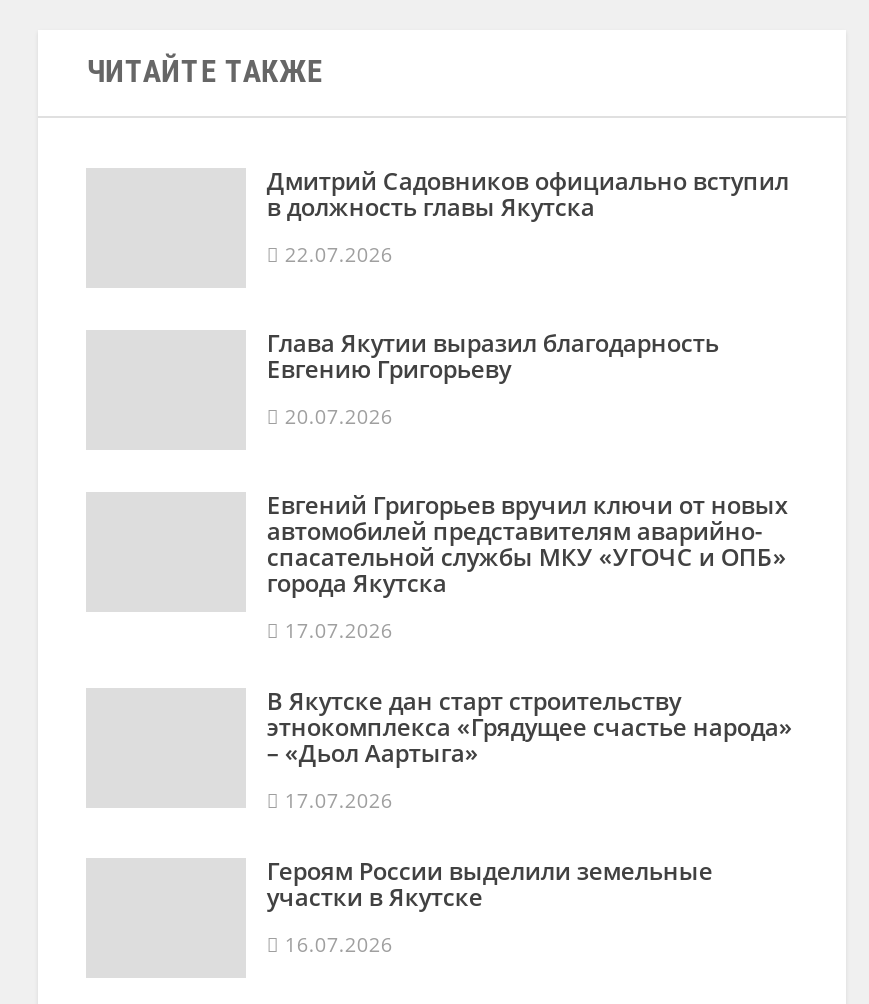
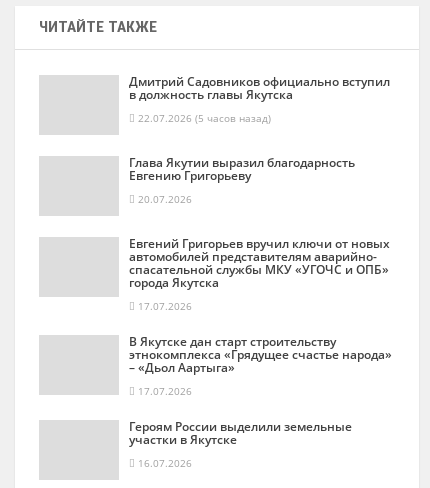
- 22.07.2026
+ 22.07.2026 (5 часов назад)
